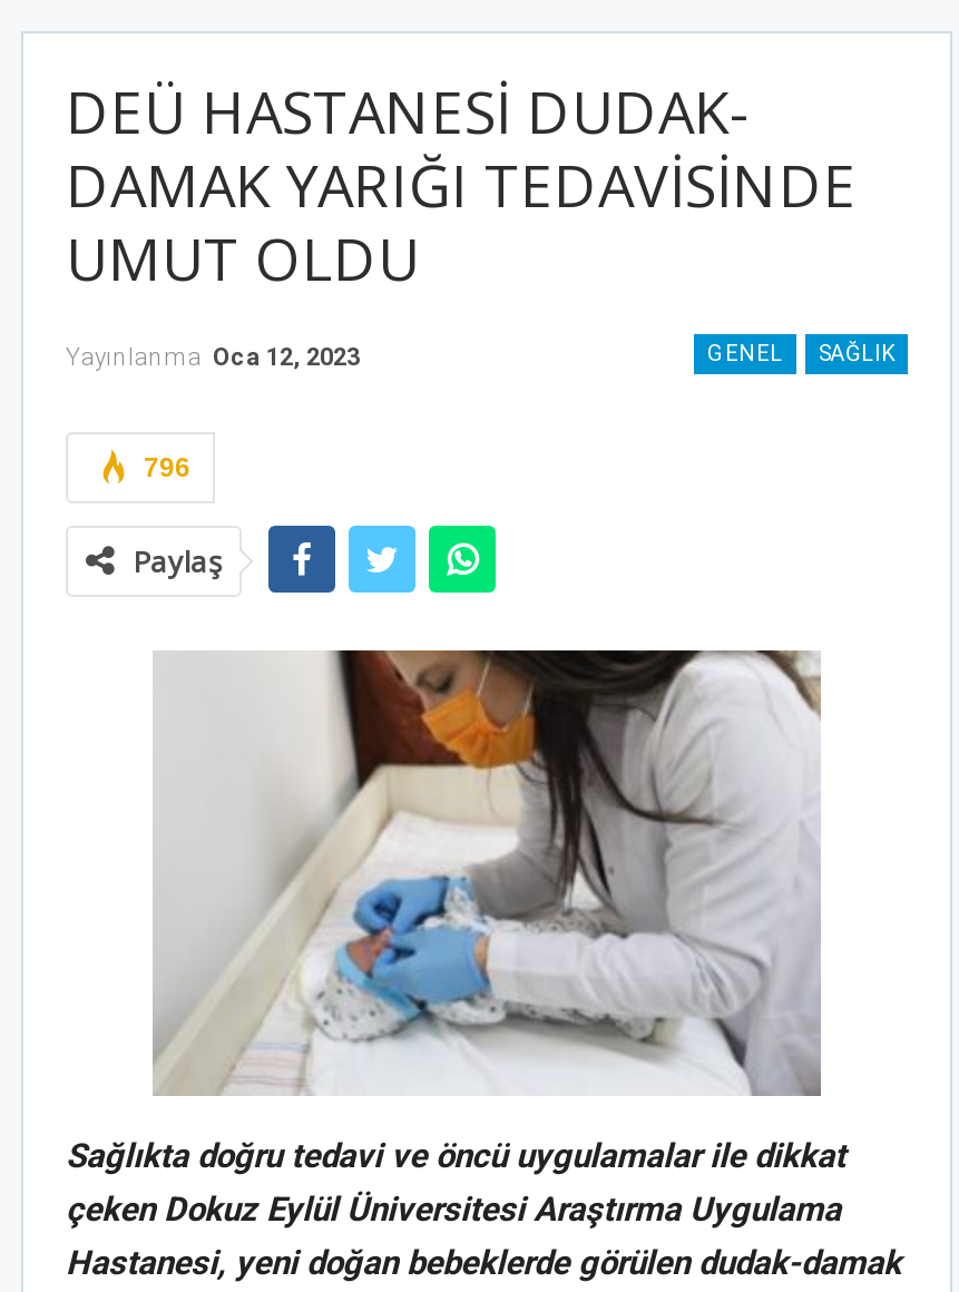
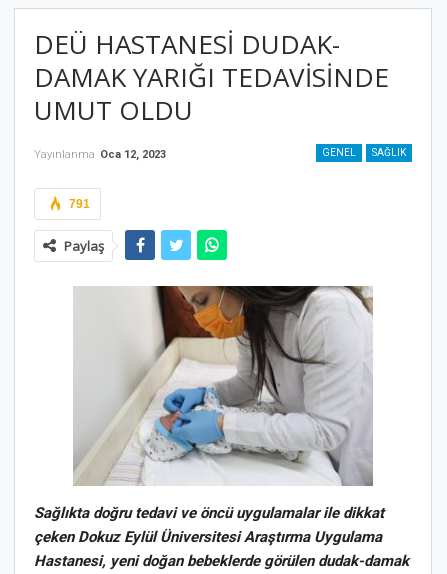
- 796
+ 791
